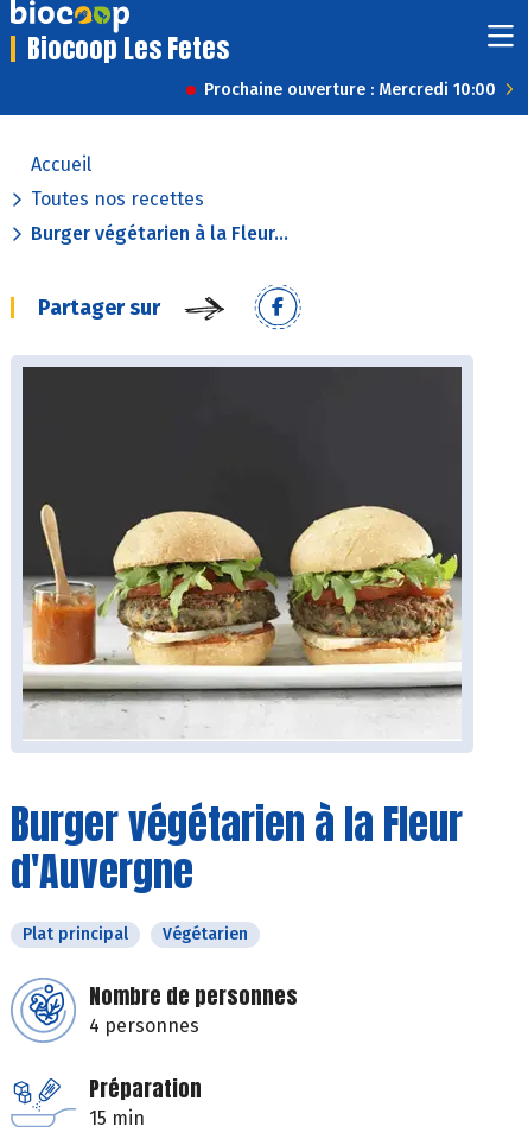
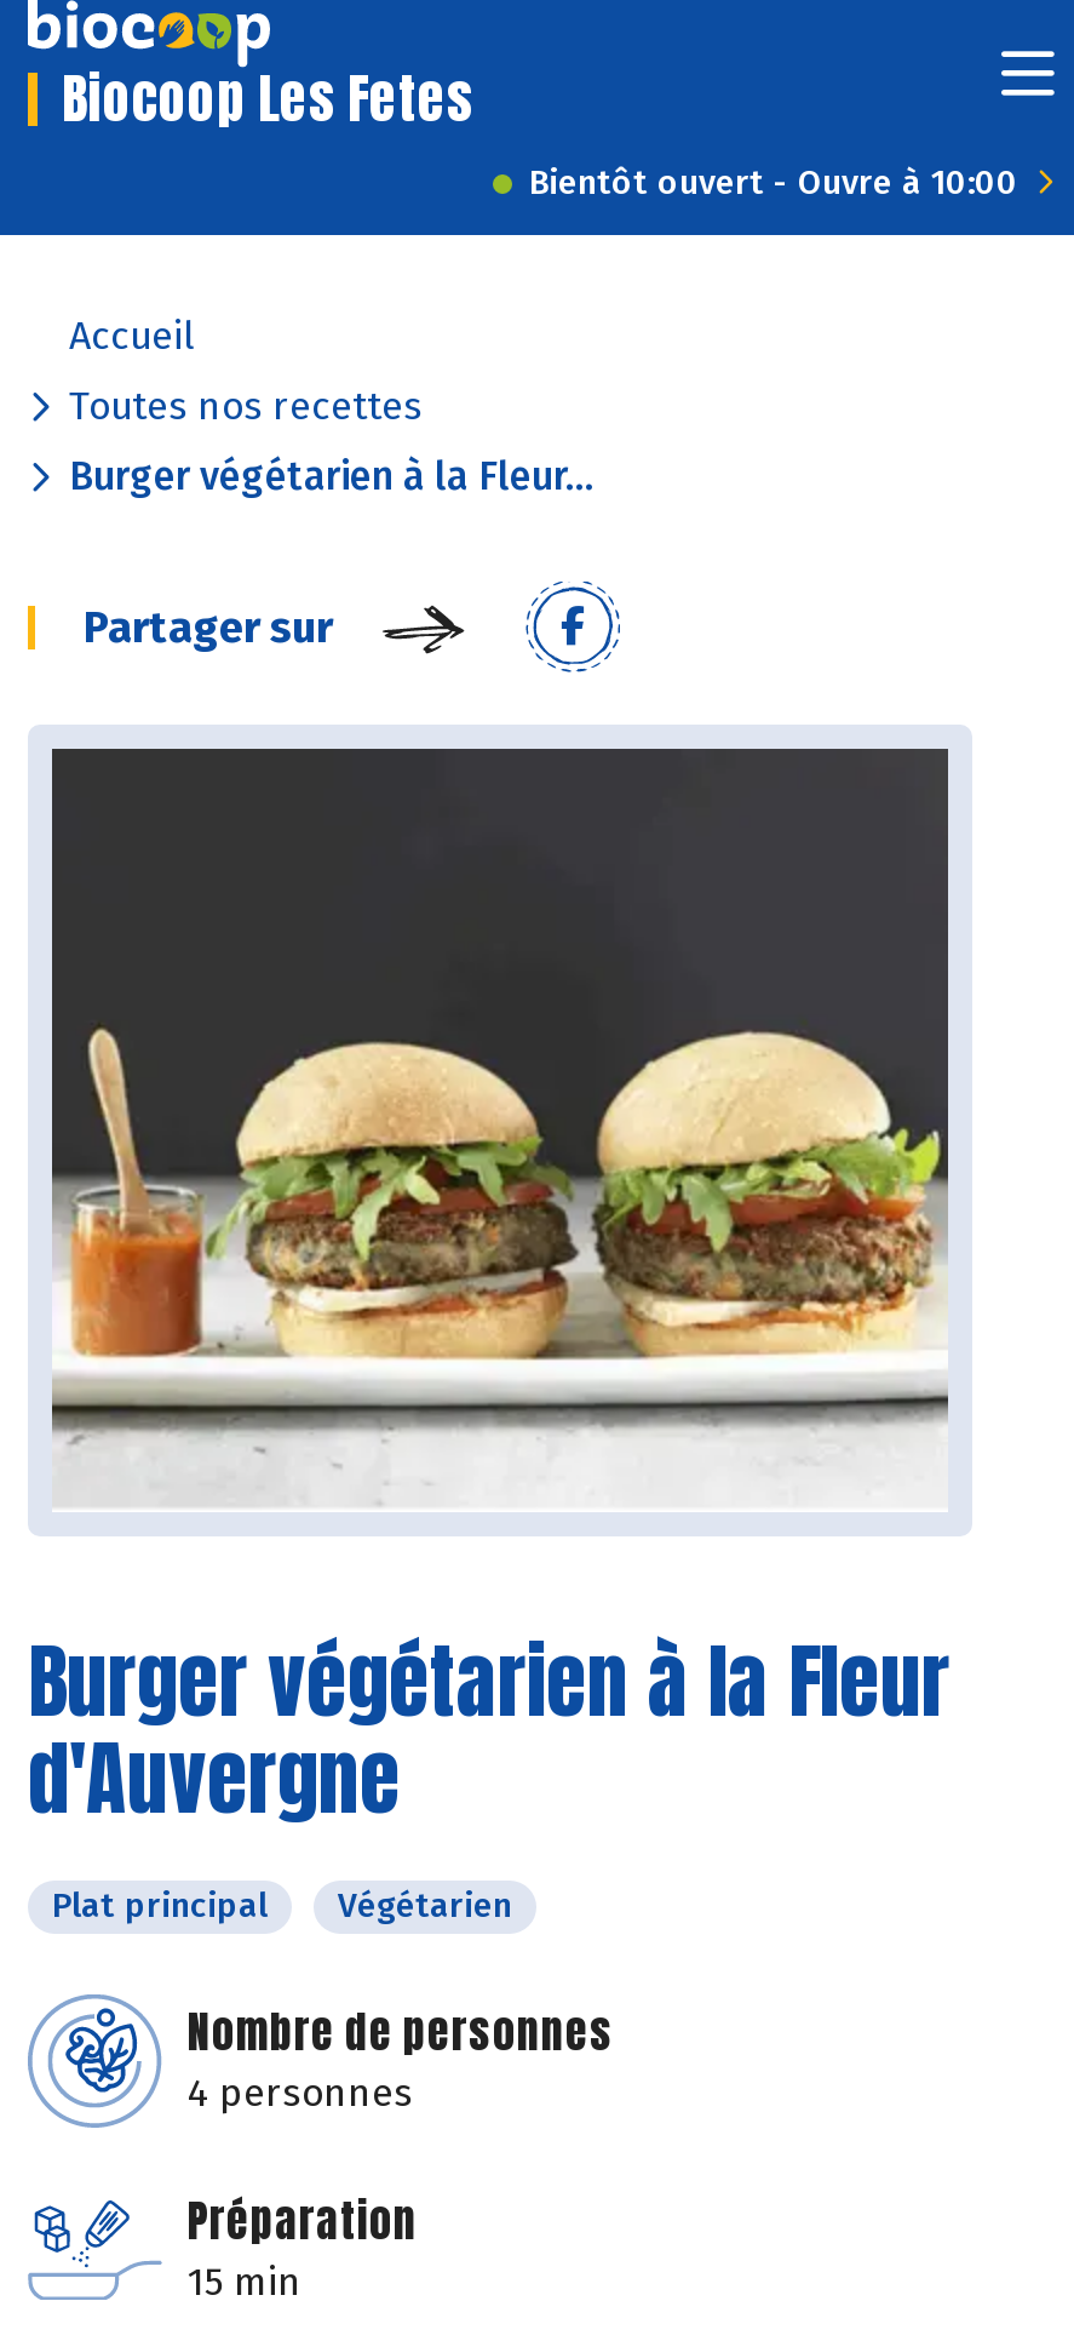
- Prochaine ouverture : Mercredi 10:00
+ Bientôt ouvert - Ouvre à 10:00
